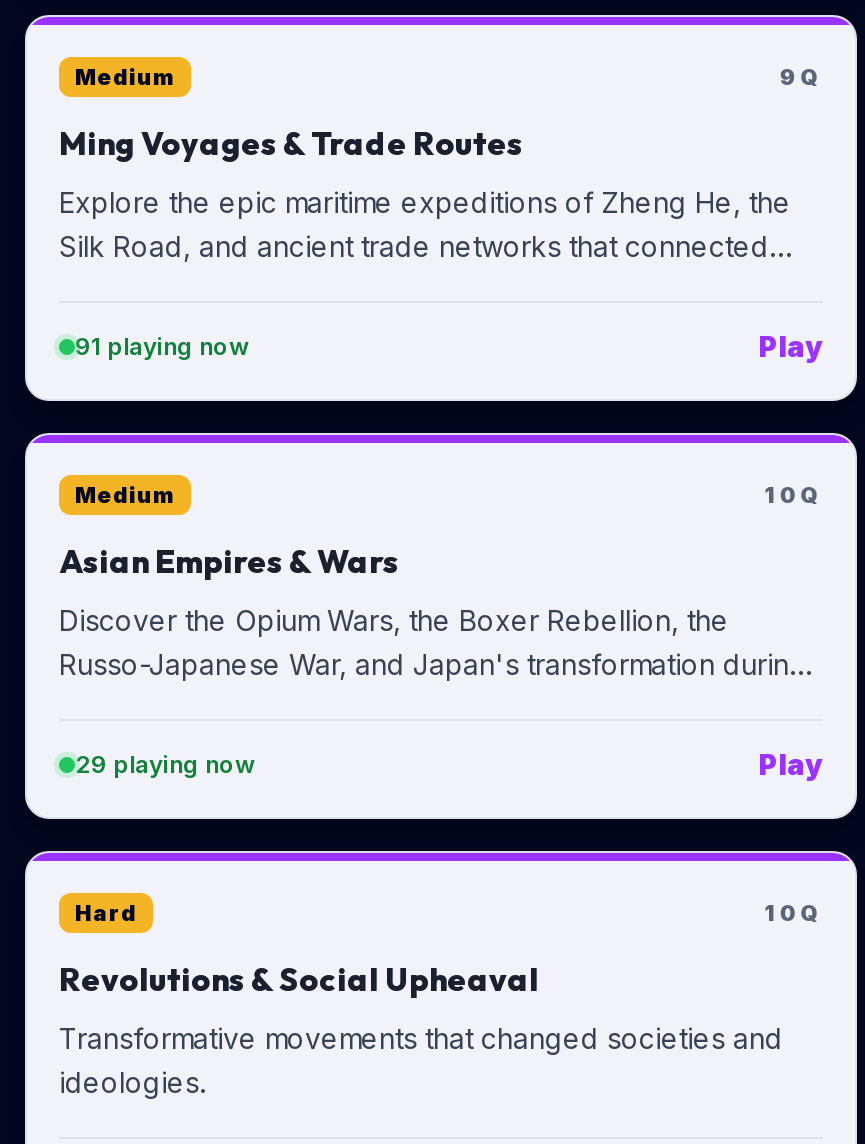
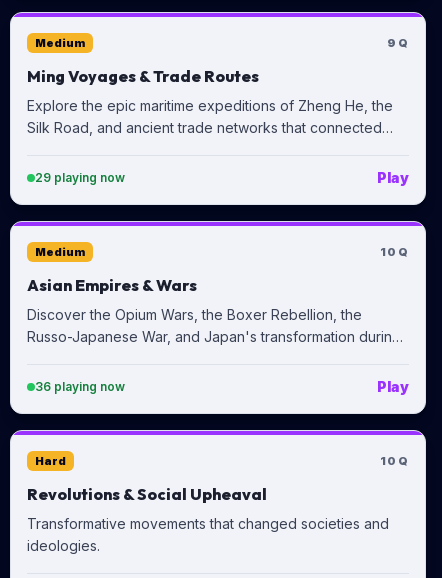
- 91 playing now
+ 29 playing now

- 29 playing now
+ 36 playing now
